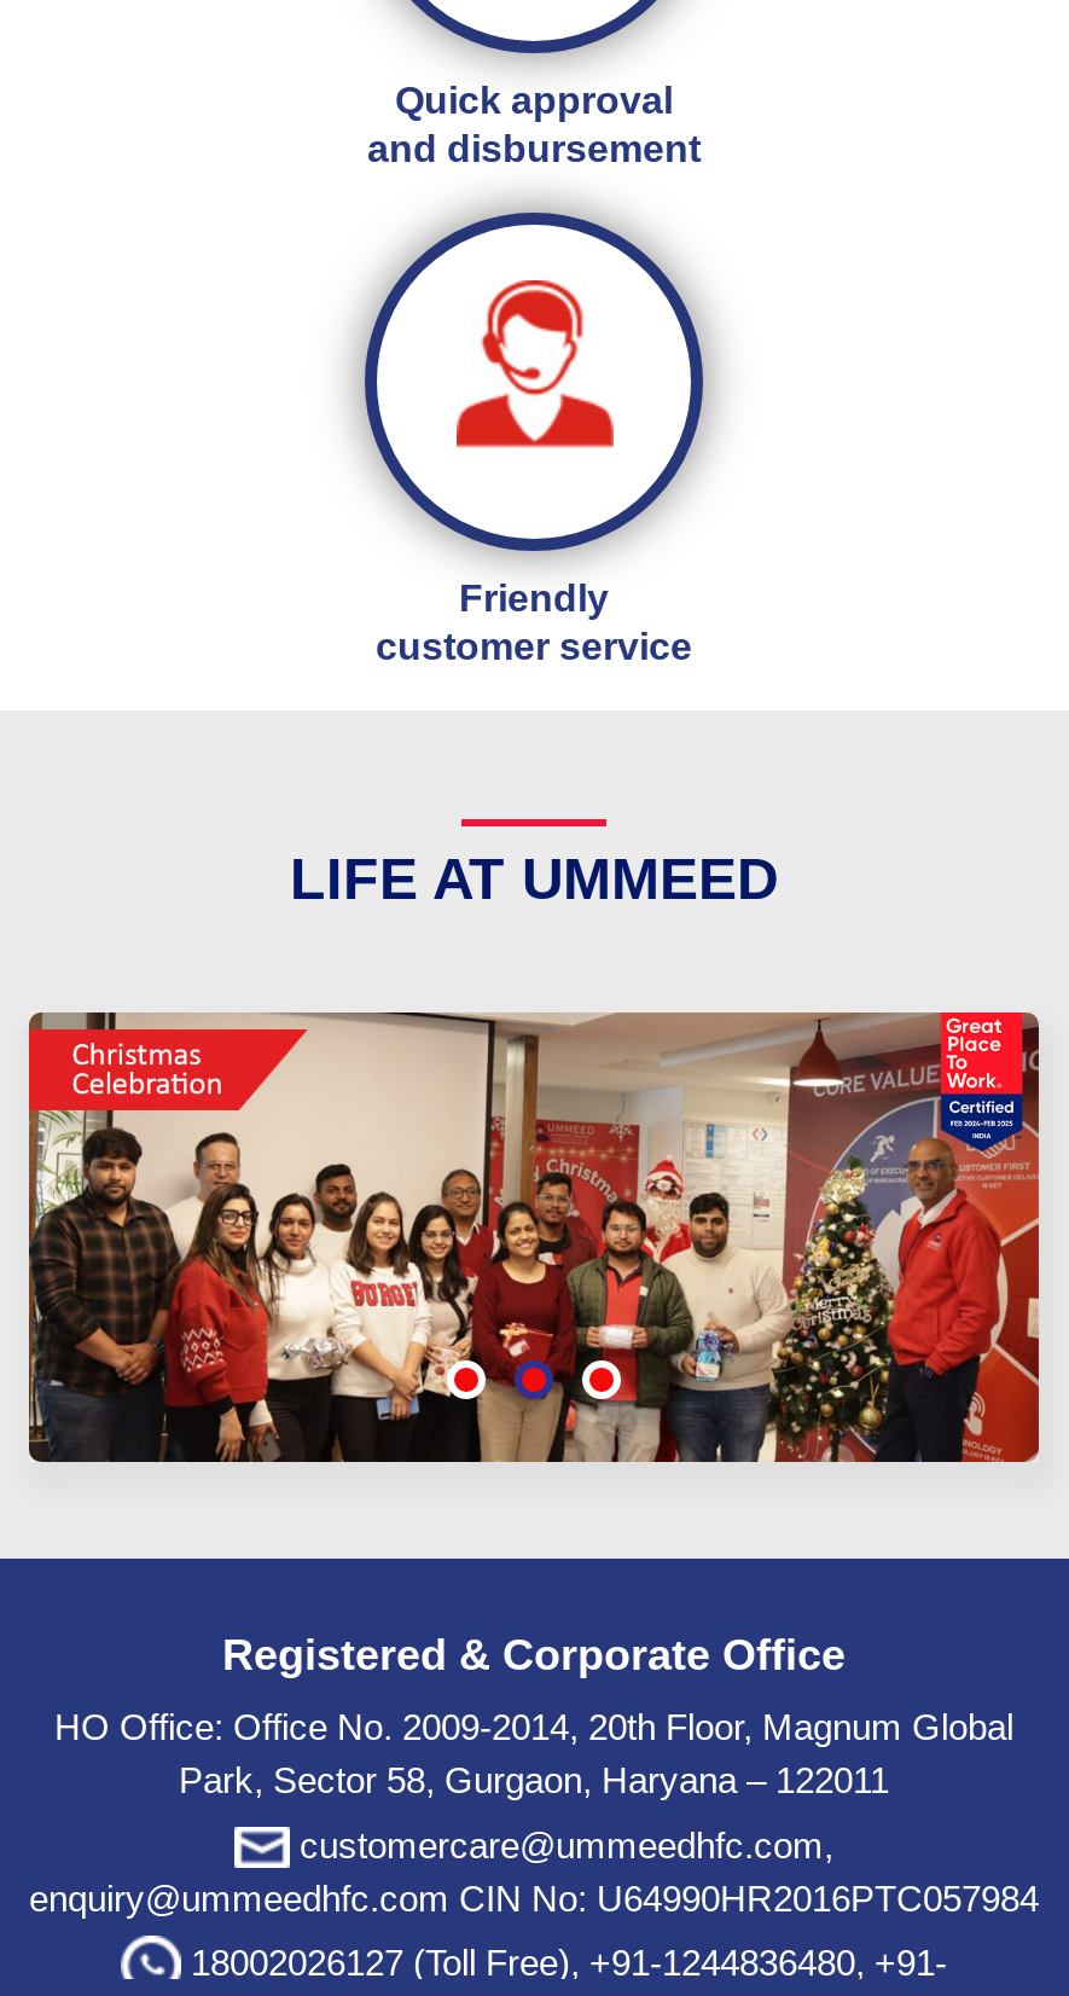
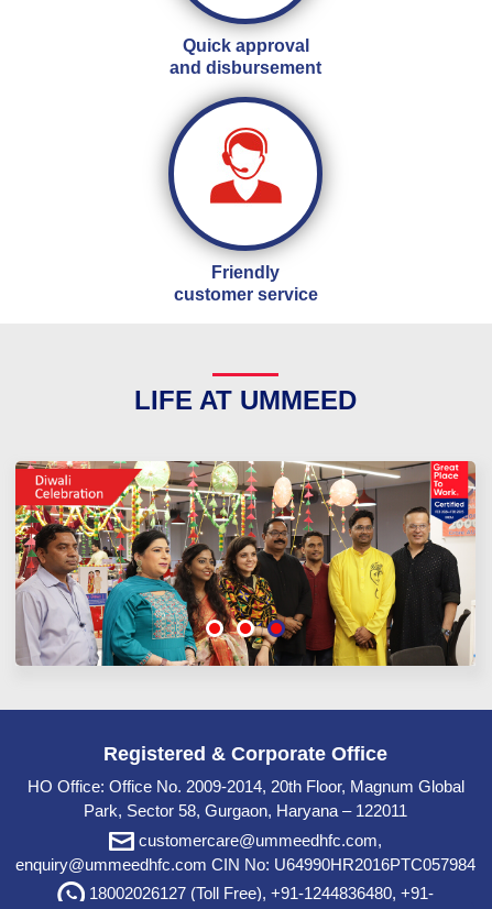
- [image]
+ [image]
